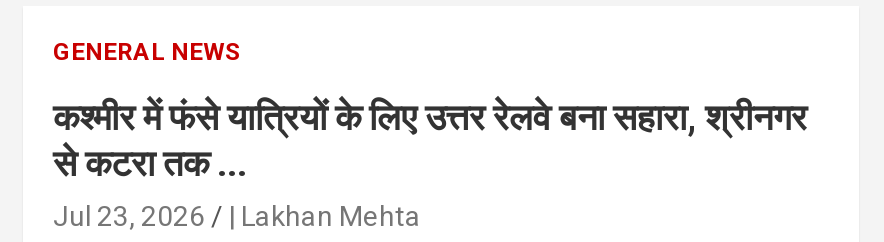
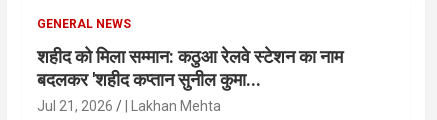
- कश्मीर में फंसे यात्रियों के लिए उत्तर रेलवे बना सहारा, श्रीनगर
- से कटरा तक ...
- Jul 23, 2026
+ शहीद को मिला सम्मान: कठुआ रेलवे स्टेशन का नाम
+ बदलकर 'शहीद कप्तान सुनील कुमा...
+ Jul 21, 2026
